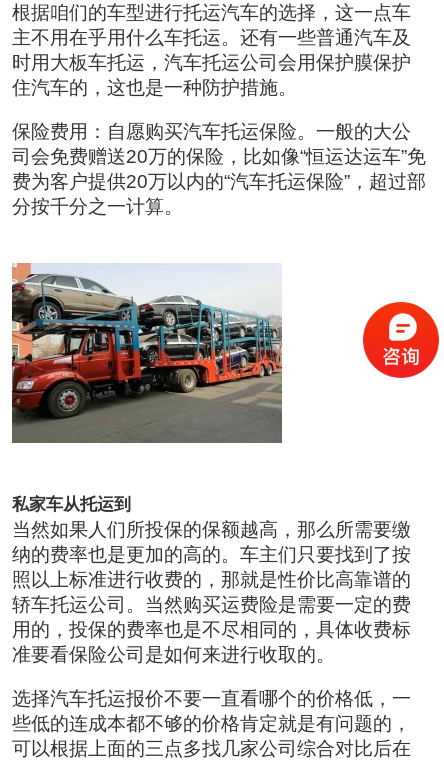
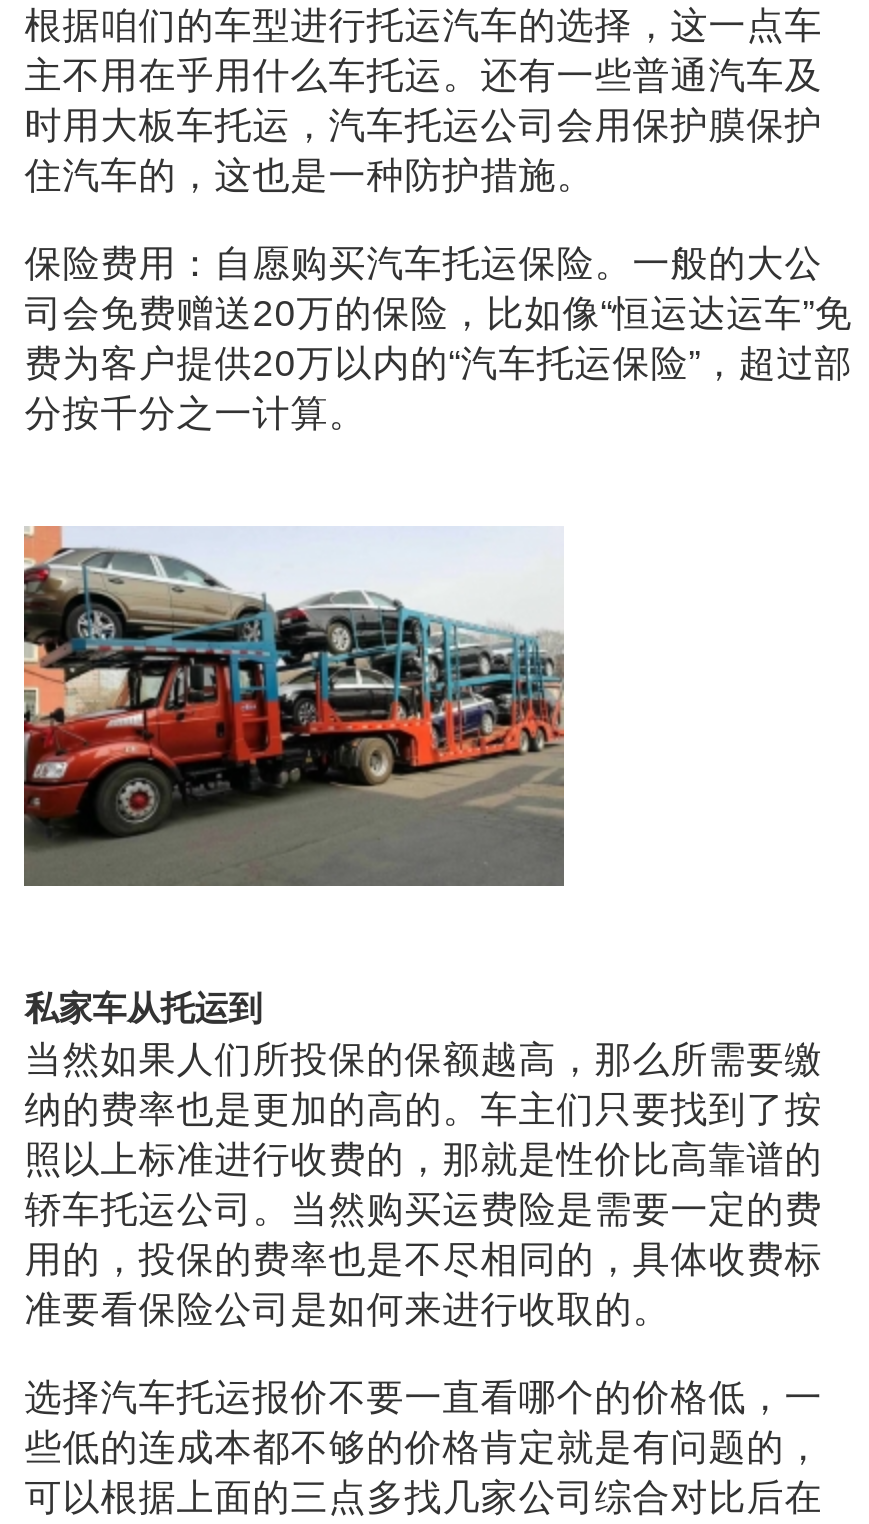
- [image]
